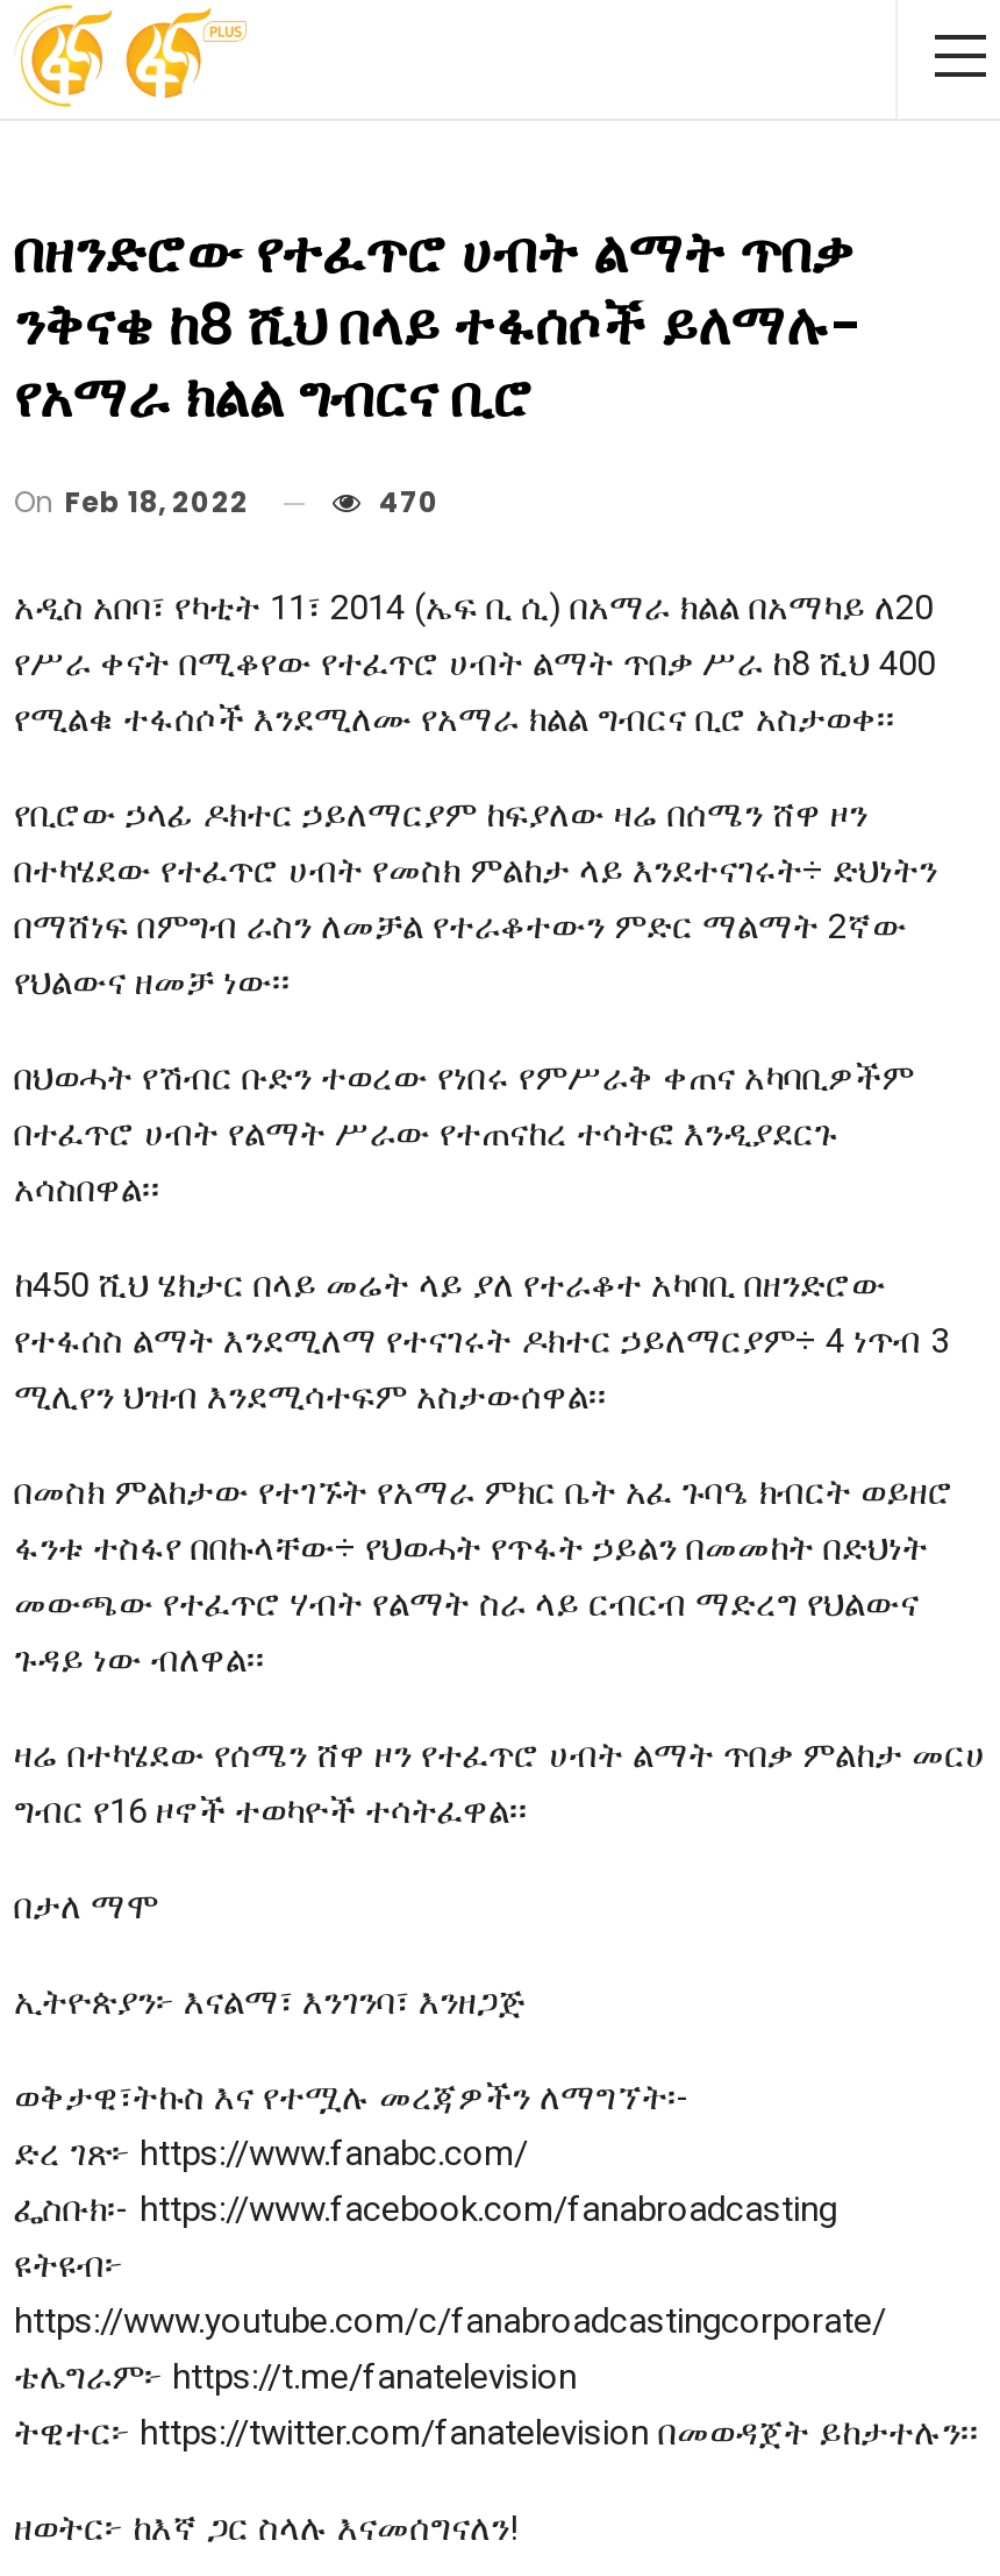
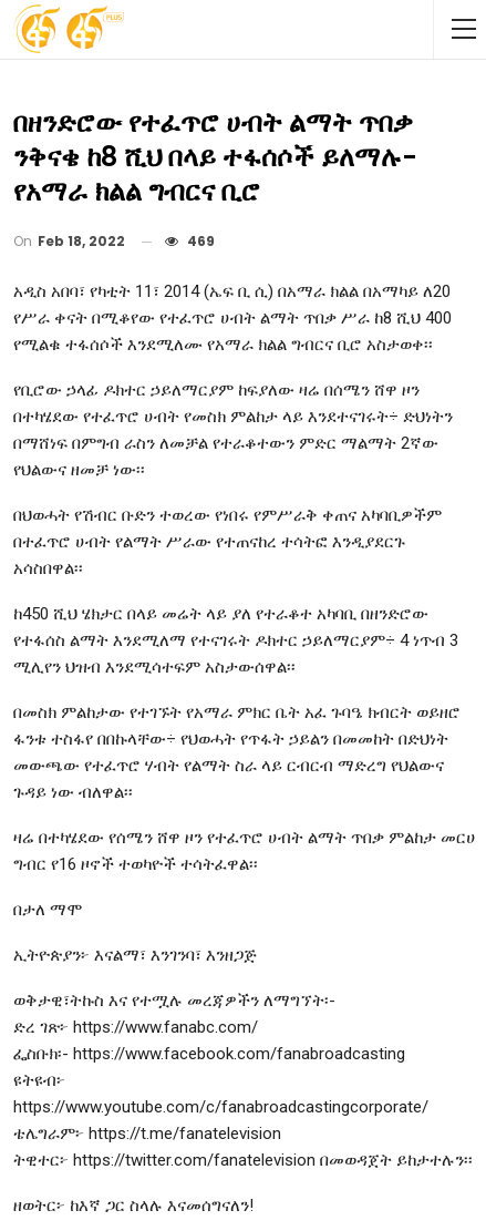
- 470
+ 469
